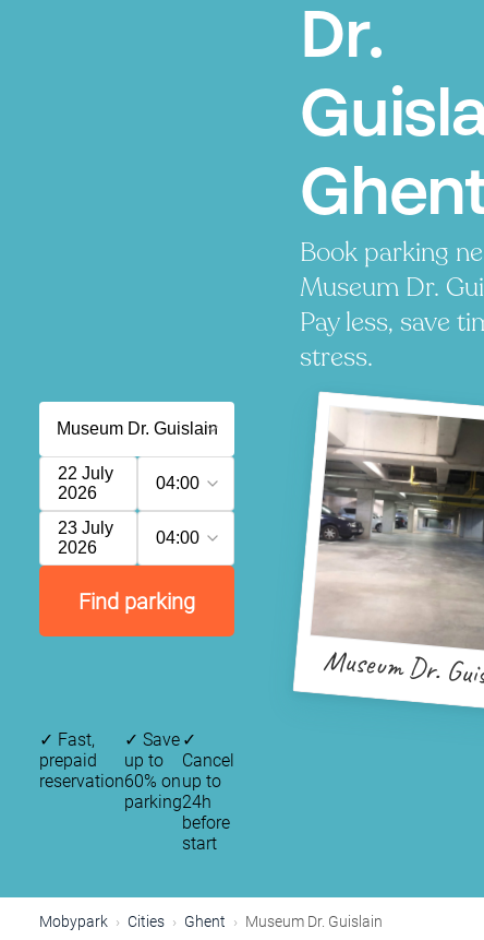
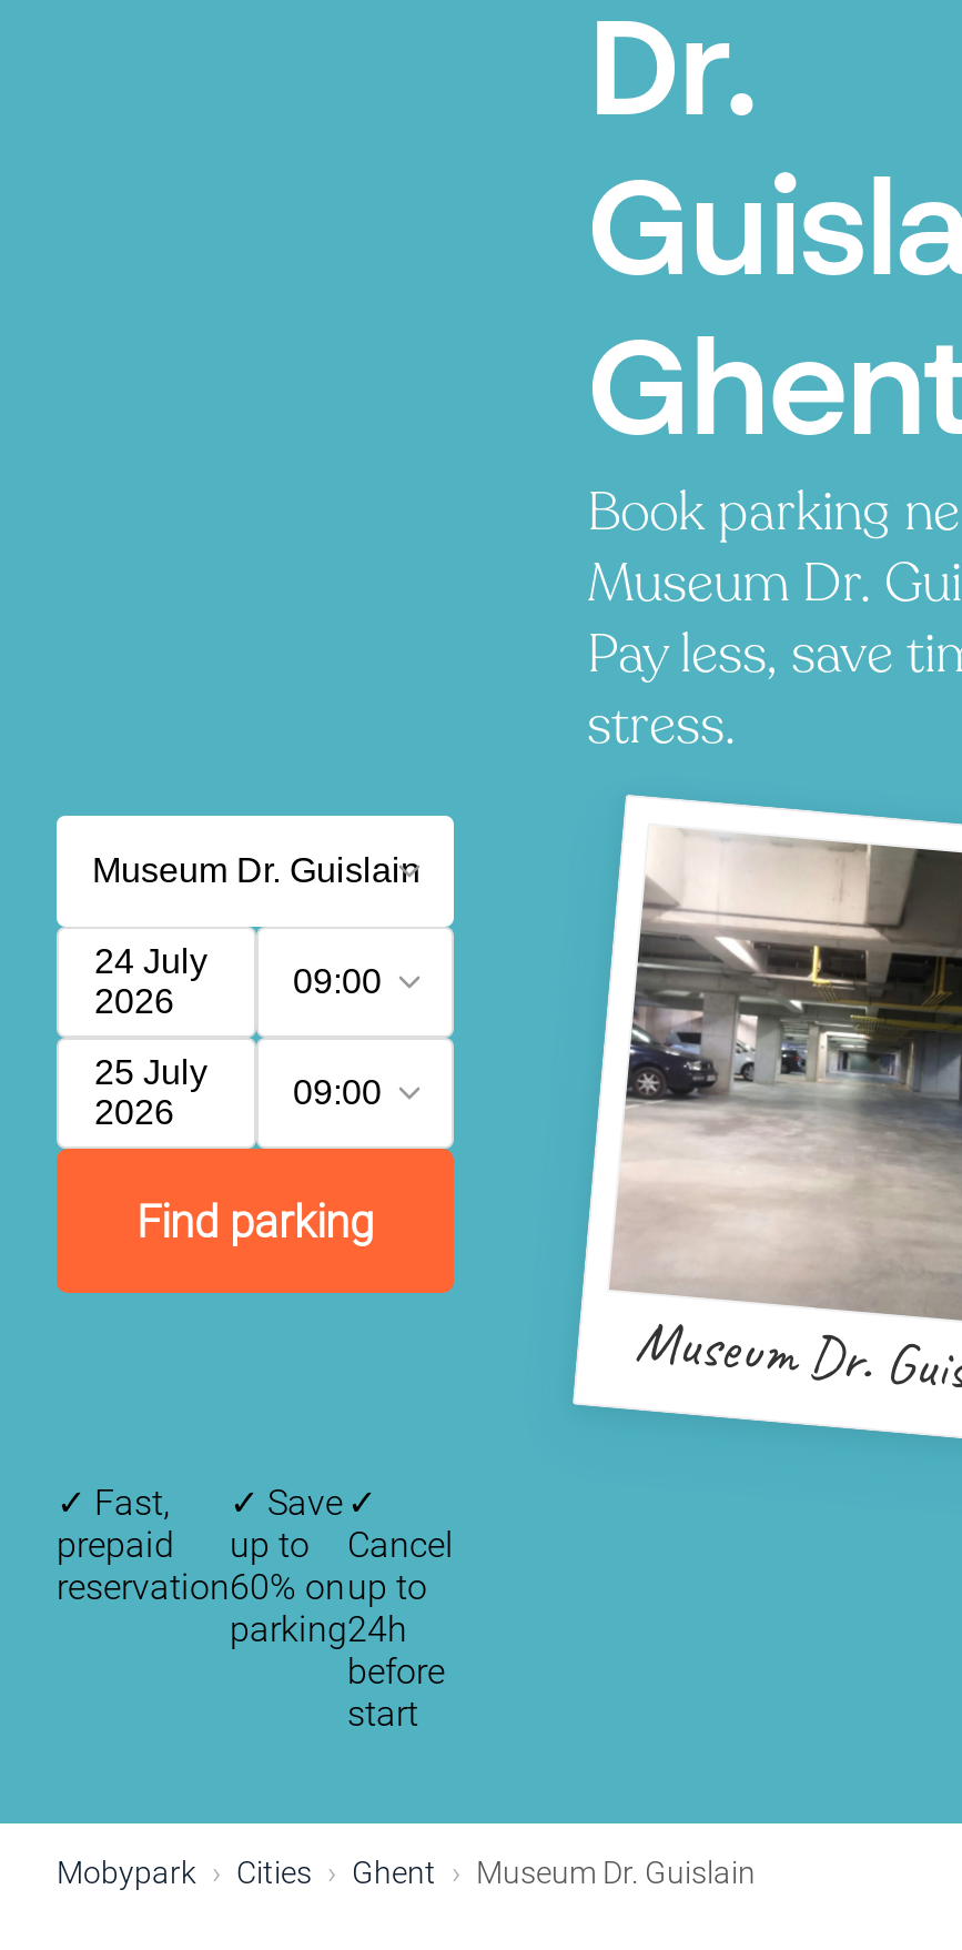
- 22 July
+ 24 July

- 04:00
+ 09:00

- 23 July
+ 25 July

- 04:00
+ 09:00
